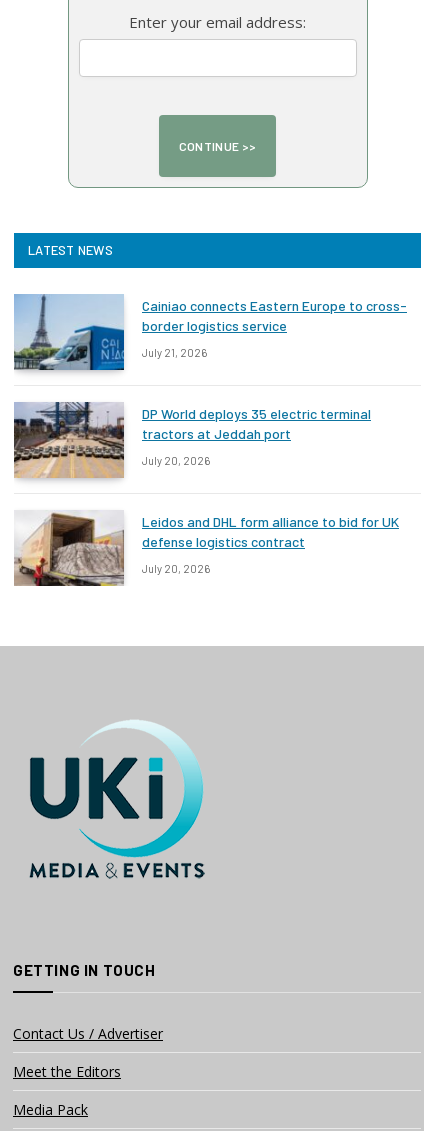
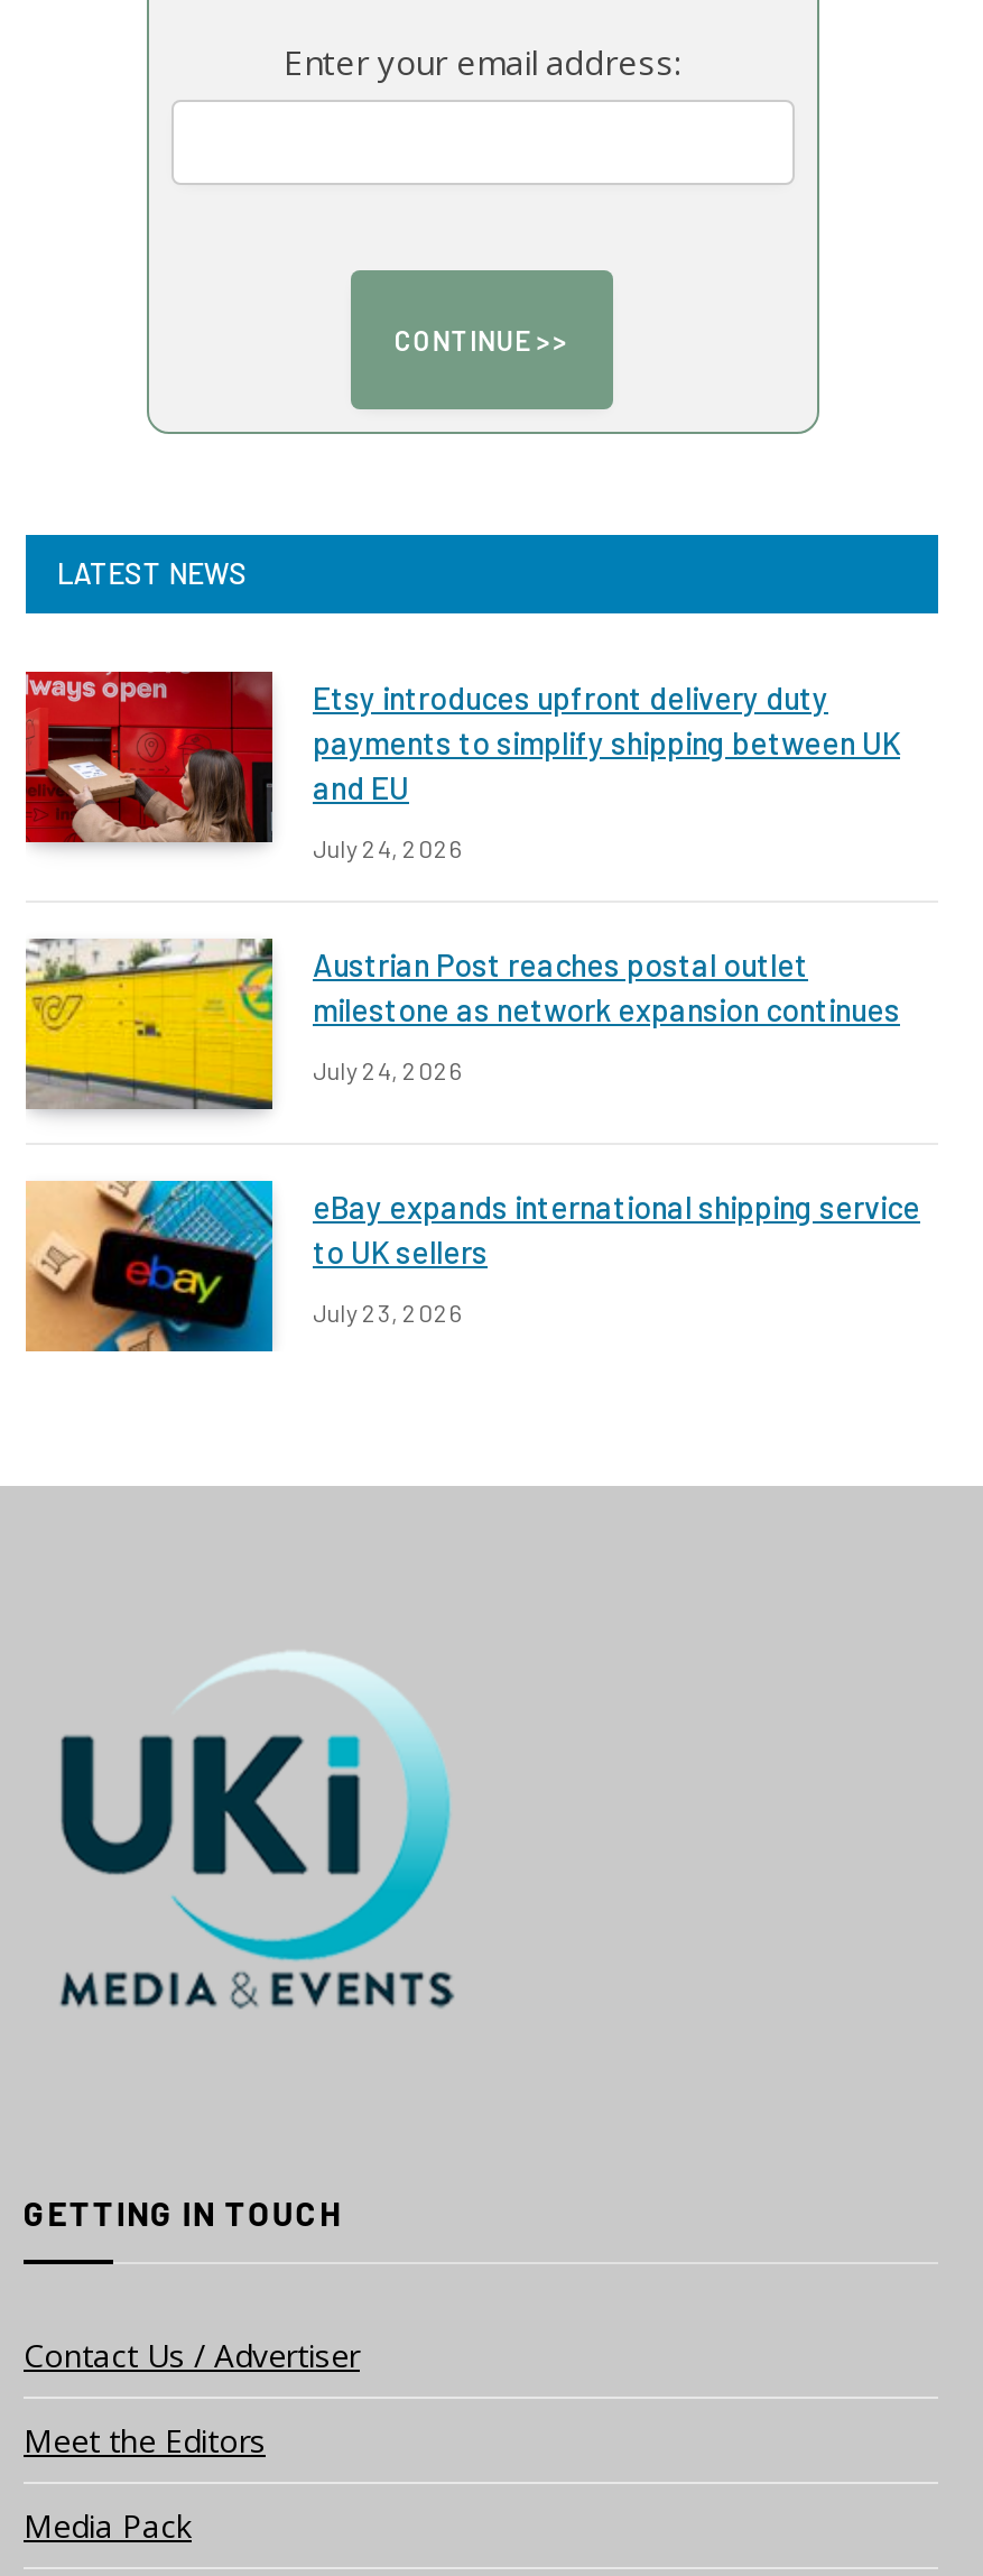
- [image]
- Cainiao connects Eastern Europe to cross-
- border logistics service
+ [image]
+ Etsy introduces upfront delivery duty
+ payments to simplify shipping between UK
+ and EU

- July 21, 2026
+ July 24, 2026

- [image]
- DP World deploys 35 electric terminal
- tractors at Jeddah port
+ [image]
+ Austrian Post reaches postal outlet
+ milestone as network expansion continues

- July 20, 2026
+ July 24, 2026

- [image]
- Leidos and DHL form alliance to bid for UK
- defense logistics contract
+ [image]
+ eBay expands international shipping service
+ to UK sellers

- July 20, 2026
+ July 23, 2026
